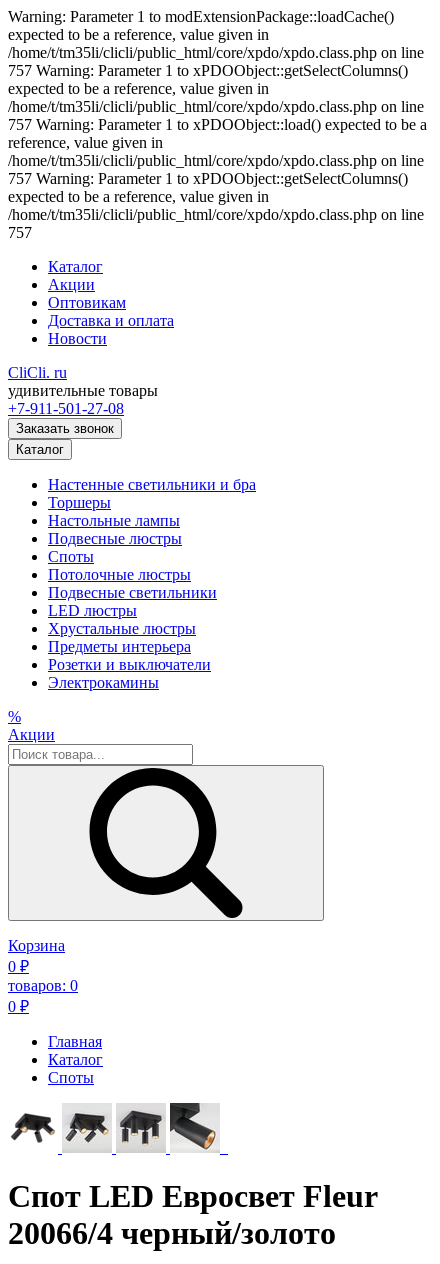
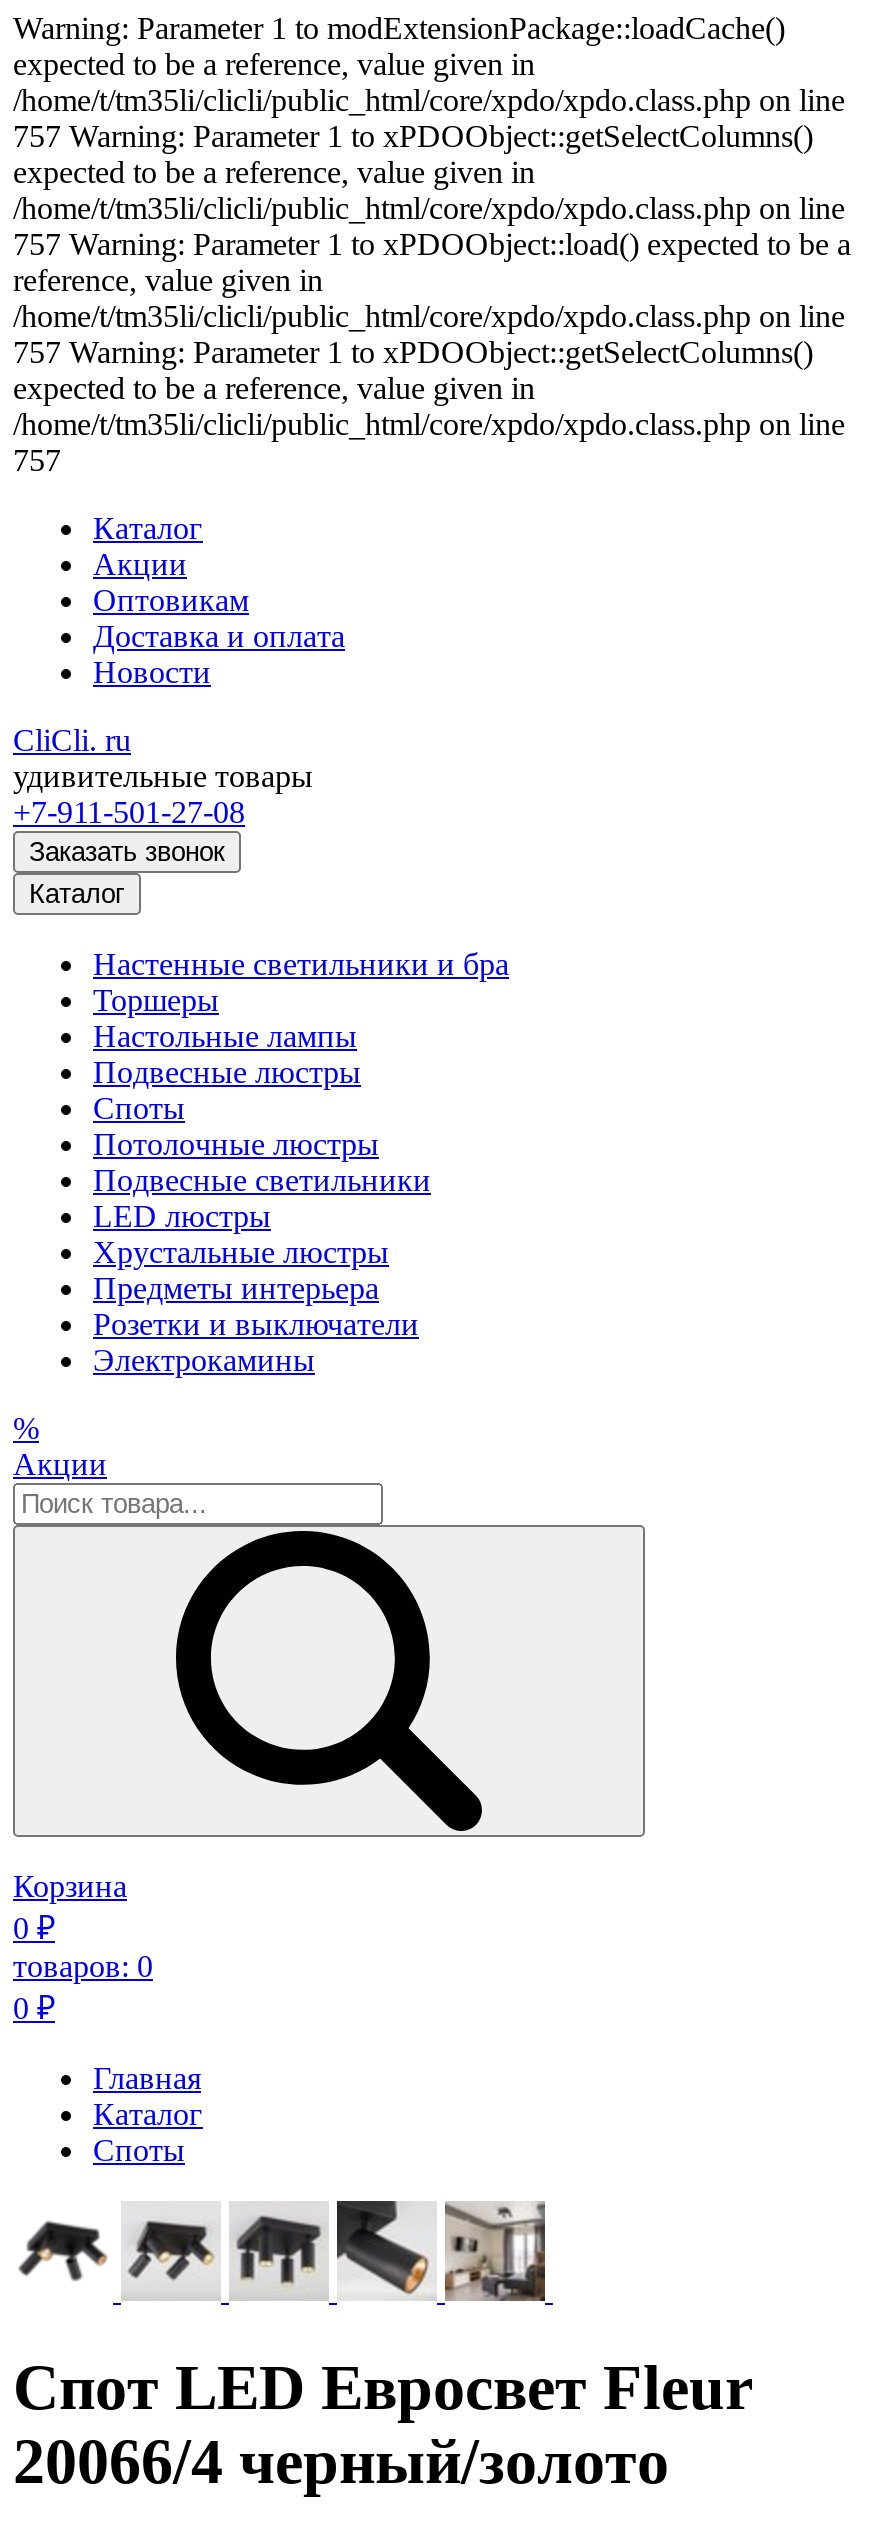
+ [image]
